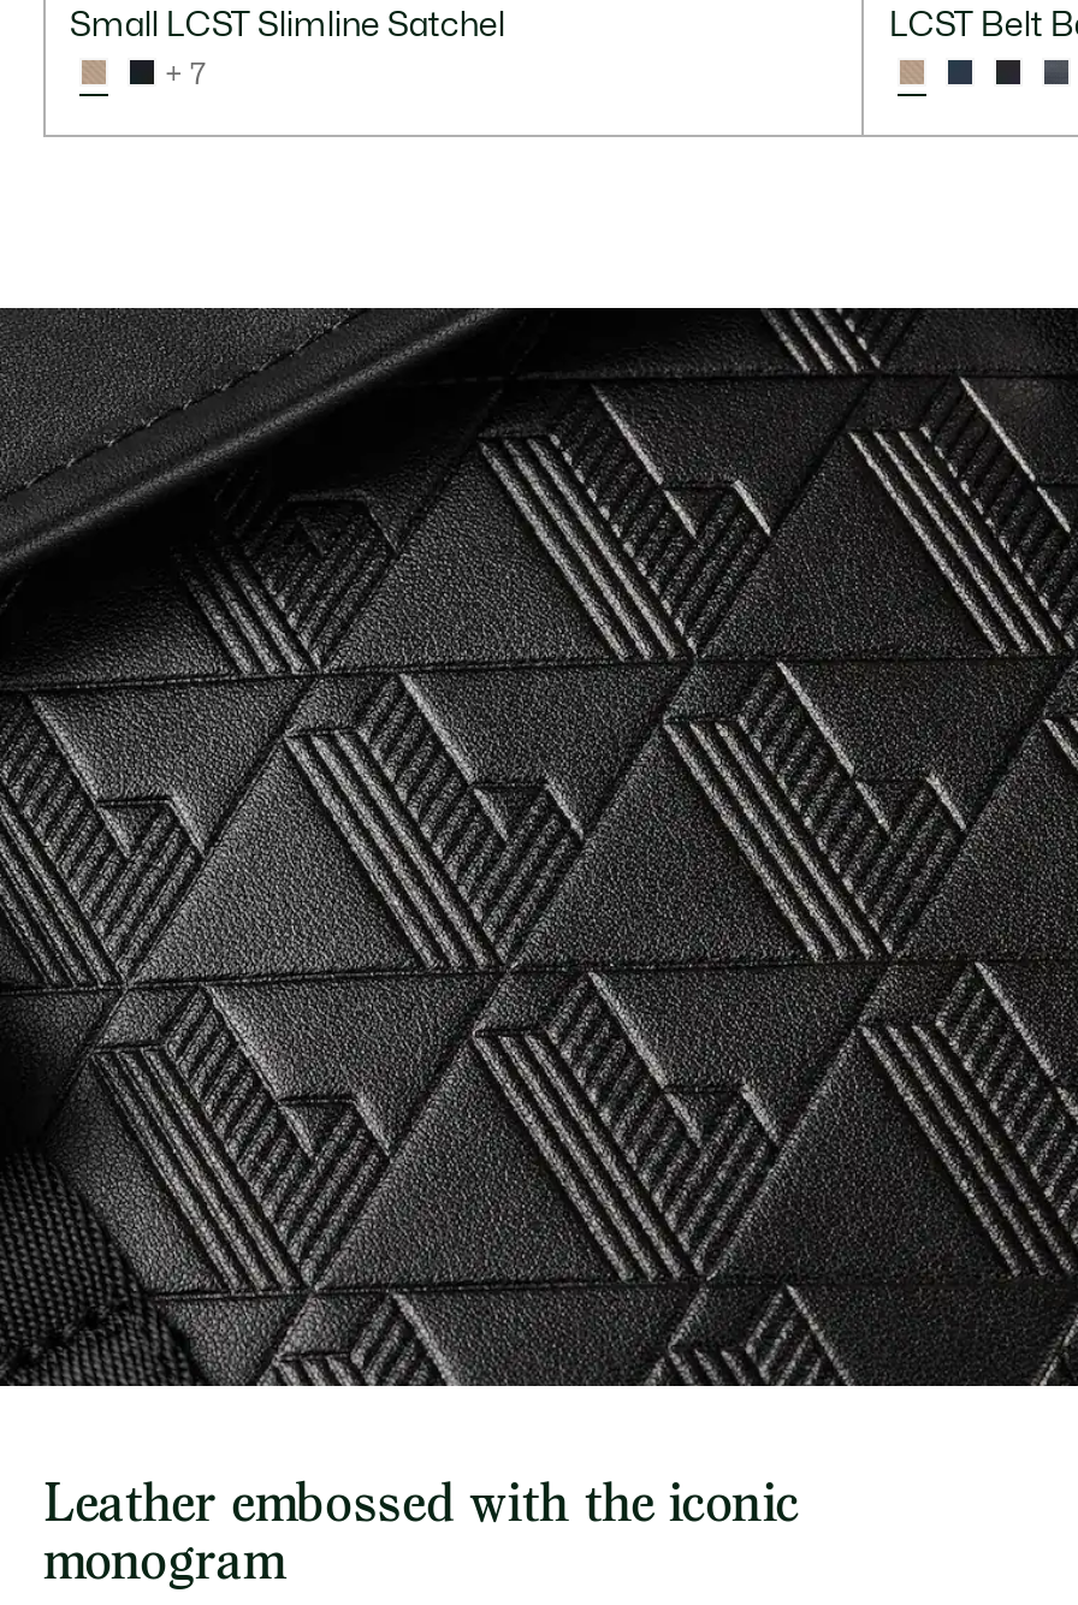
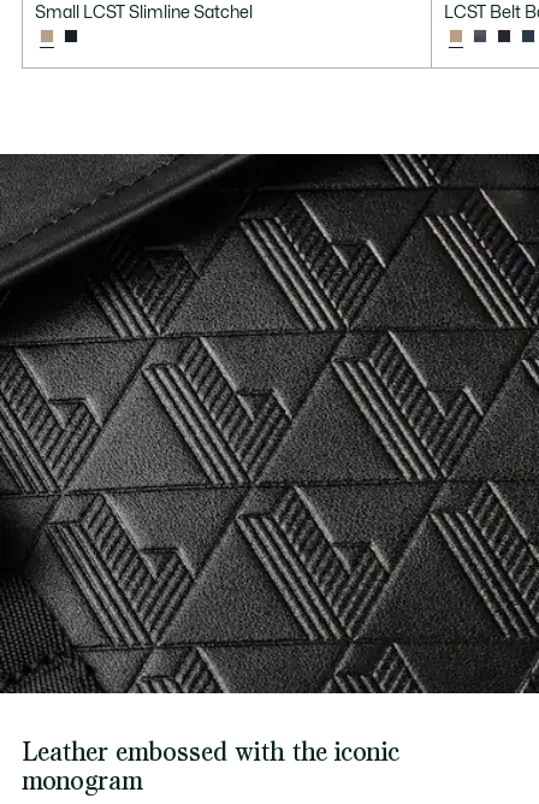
- + 7
